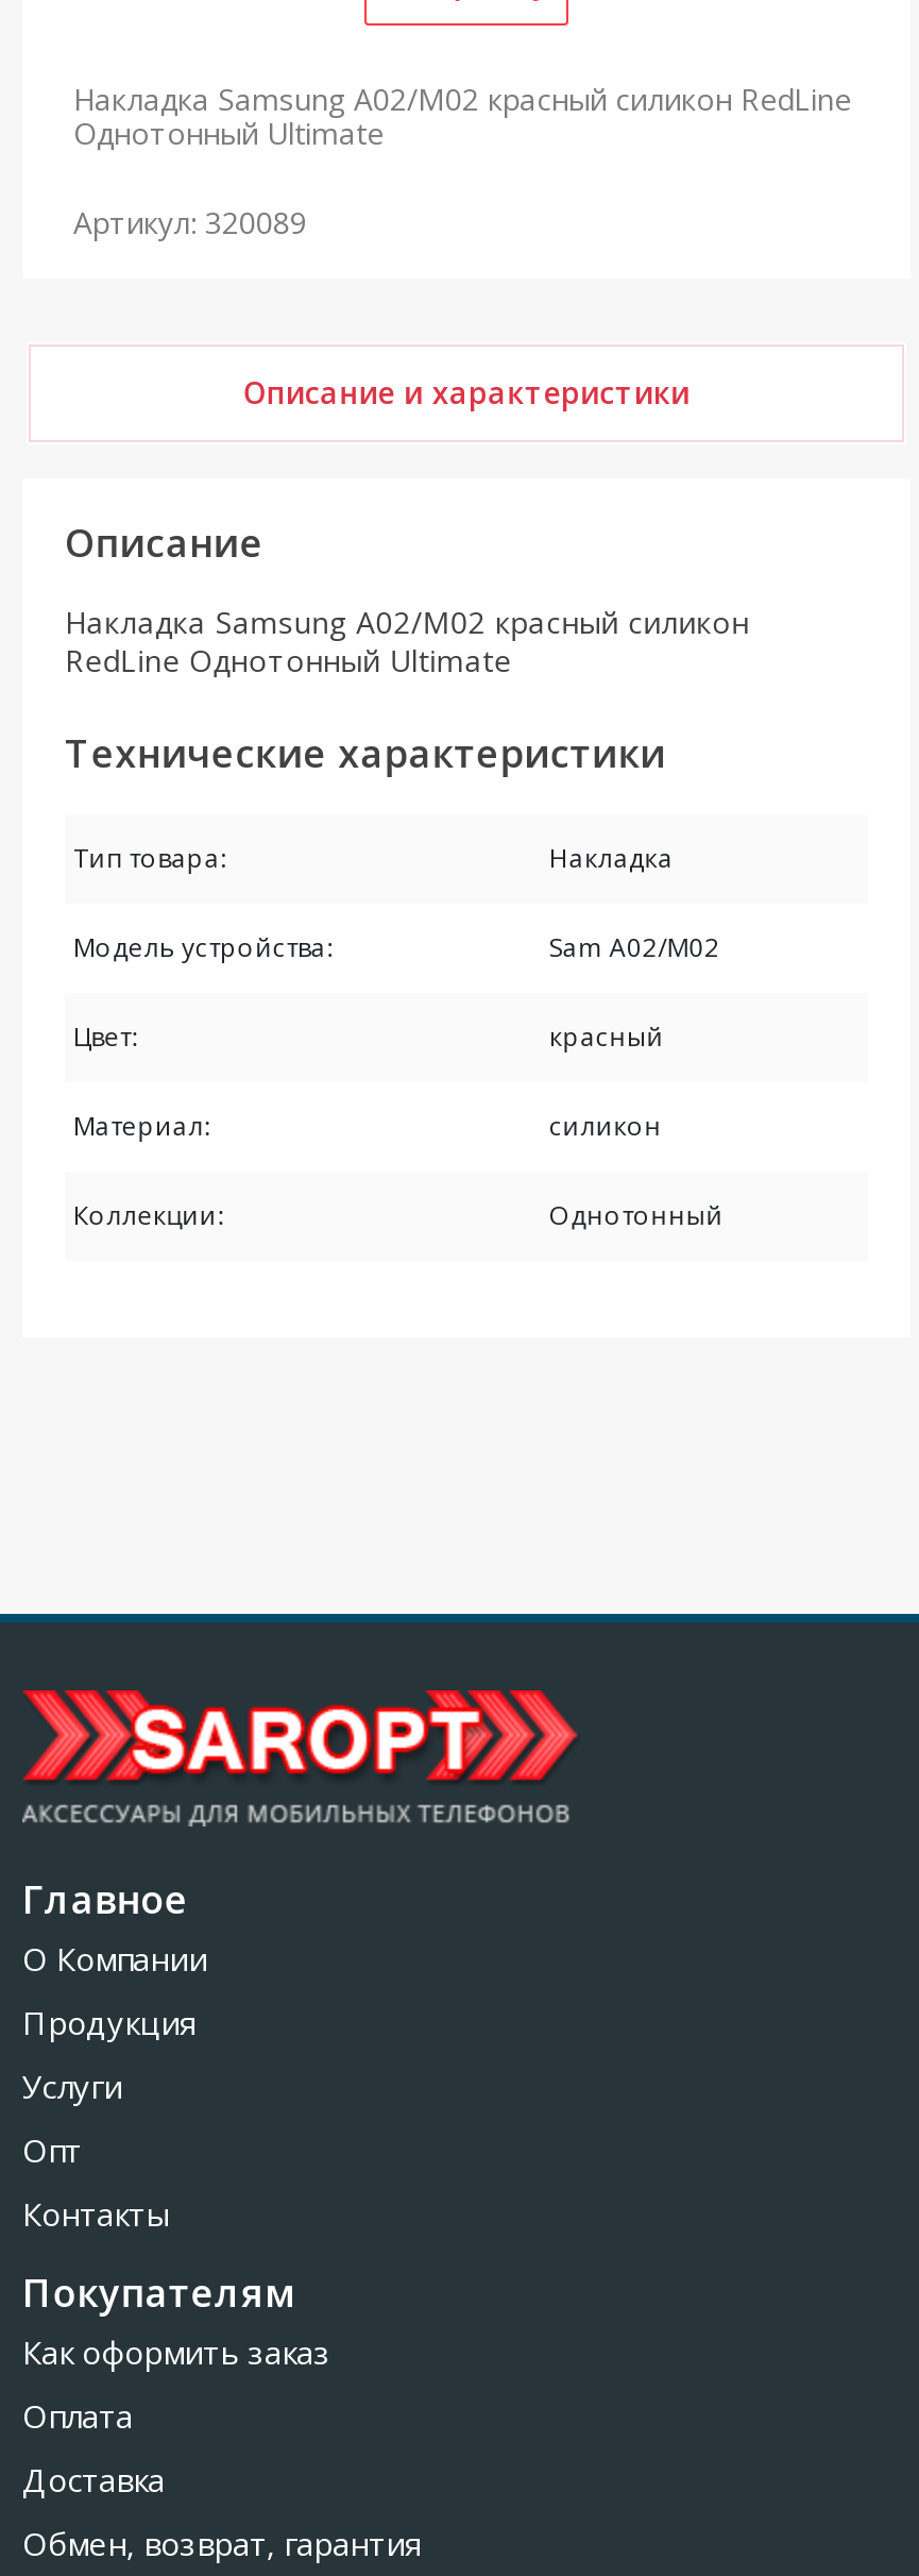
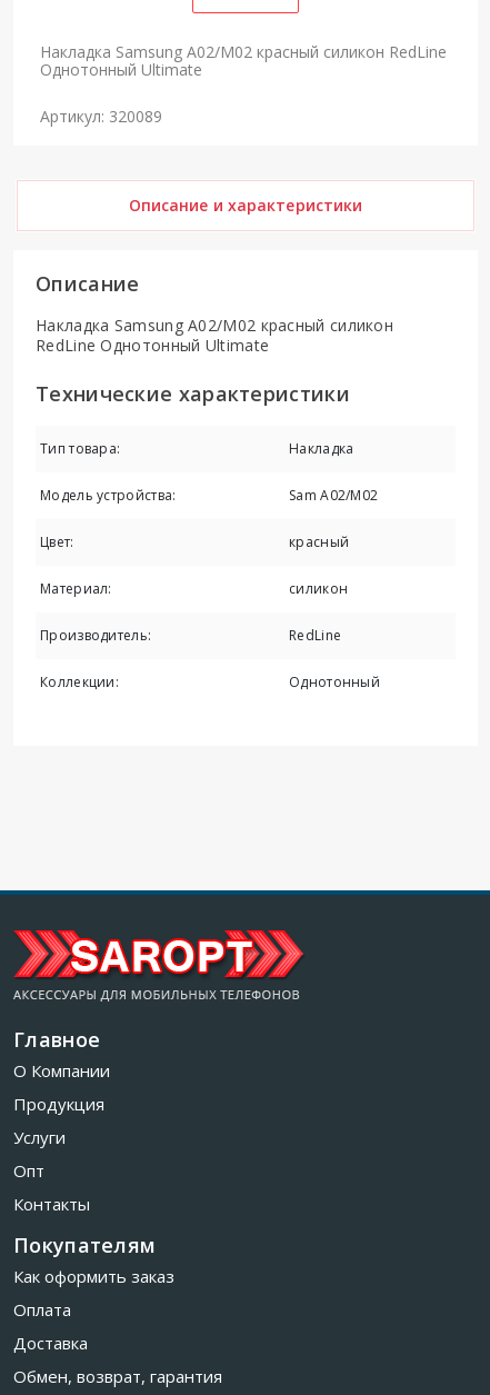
+ Производитель:
+ RedLine
